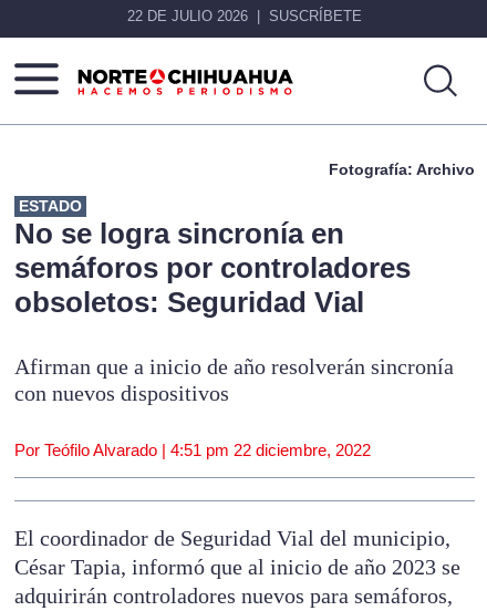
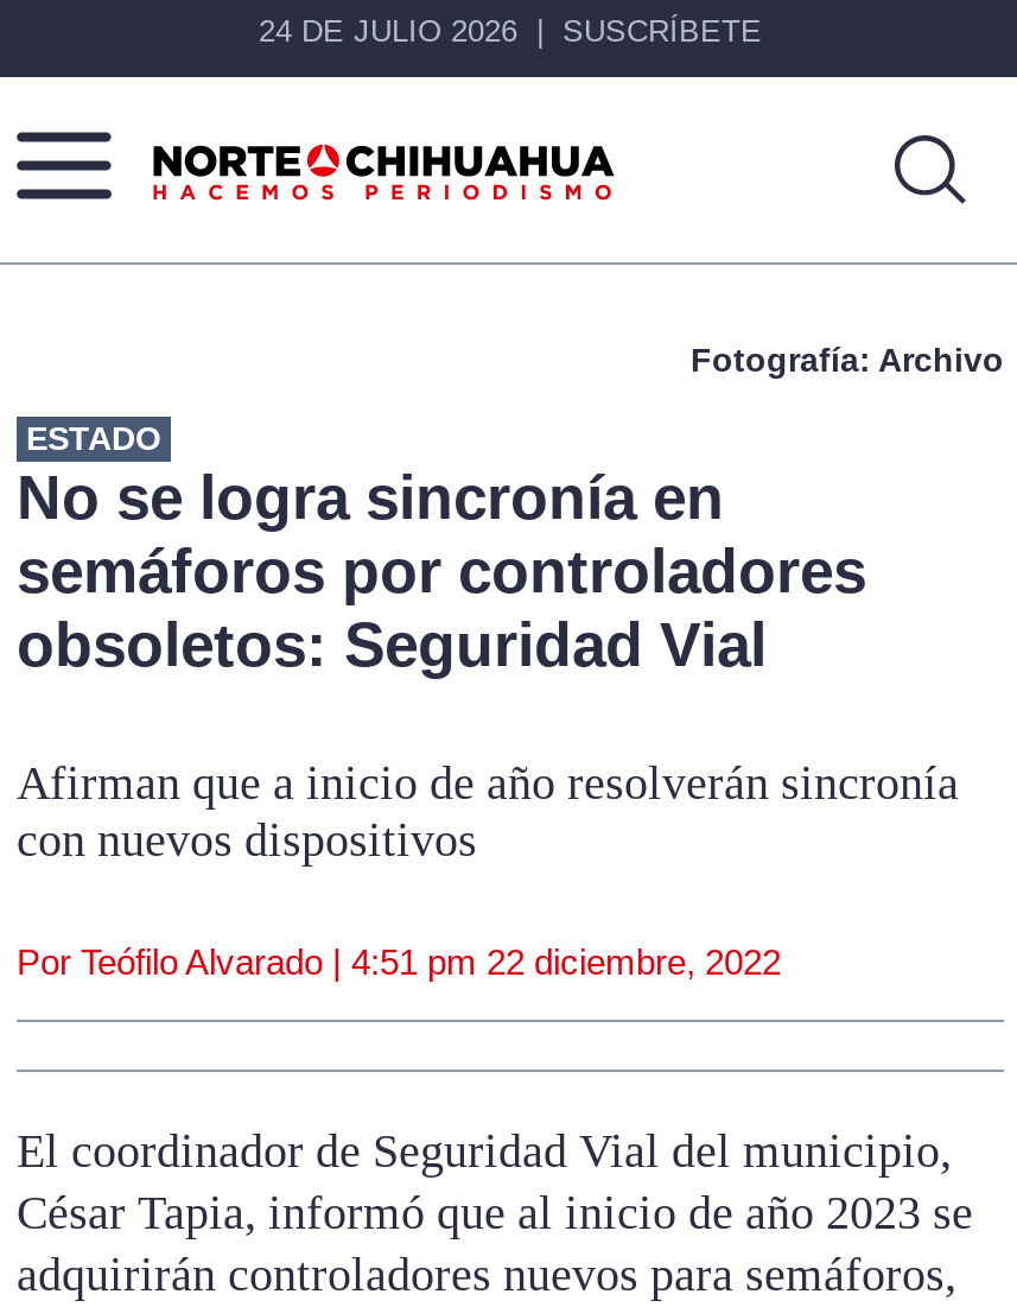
- 22 DE JULIO 2026 SUSCRÍBETE
+ 24 DE JULIO 2026 SUSCRÍBETE
